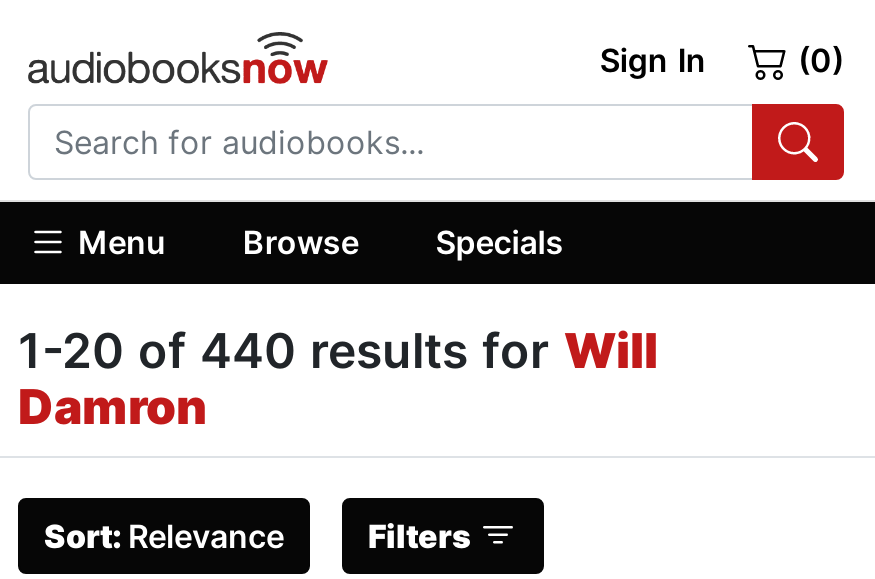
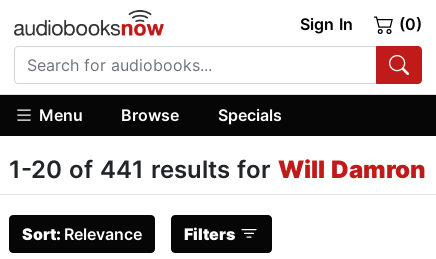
- 1-20 of 440 results for Will
- Damron
+ 1-20 of 441 results for Will Damron
